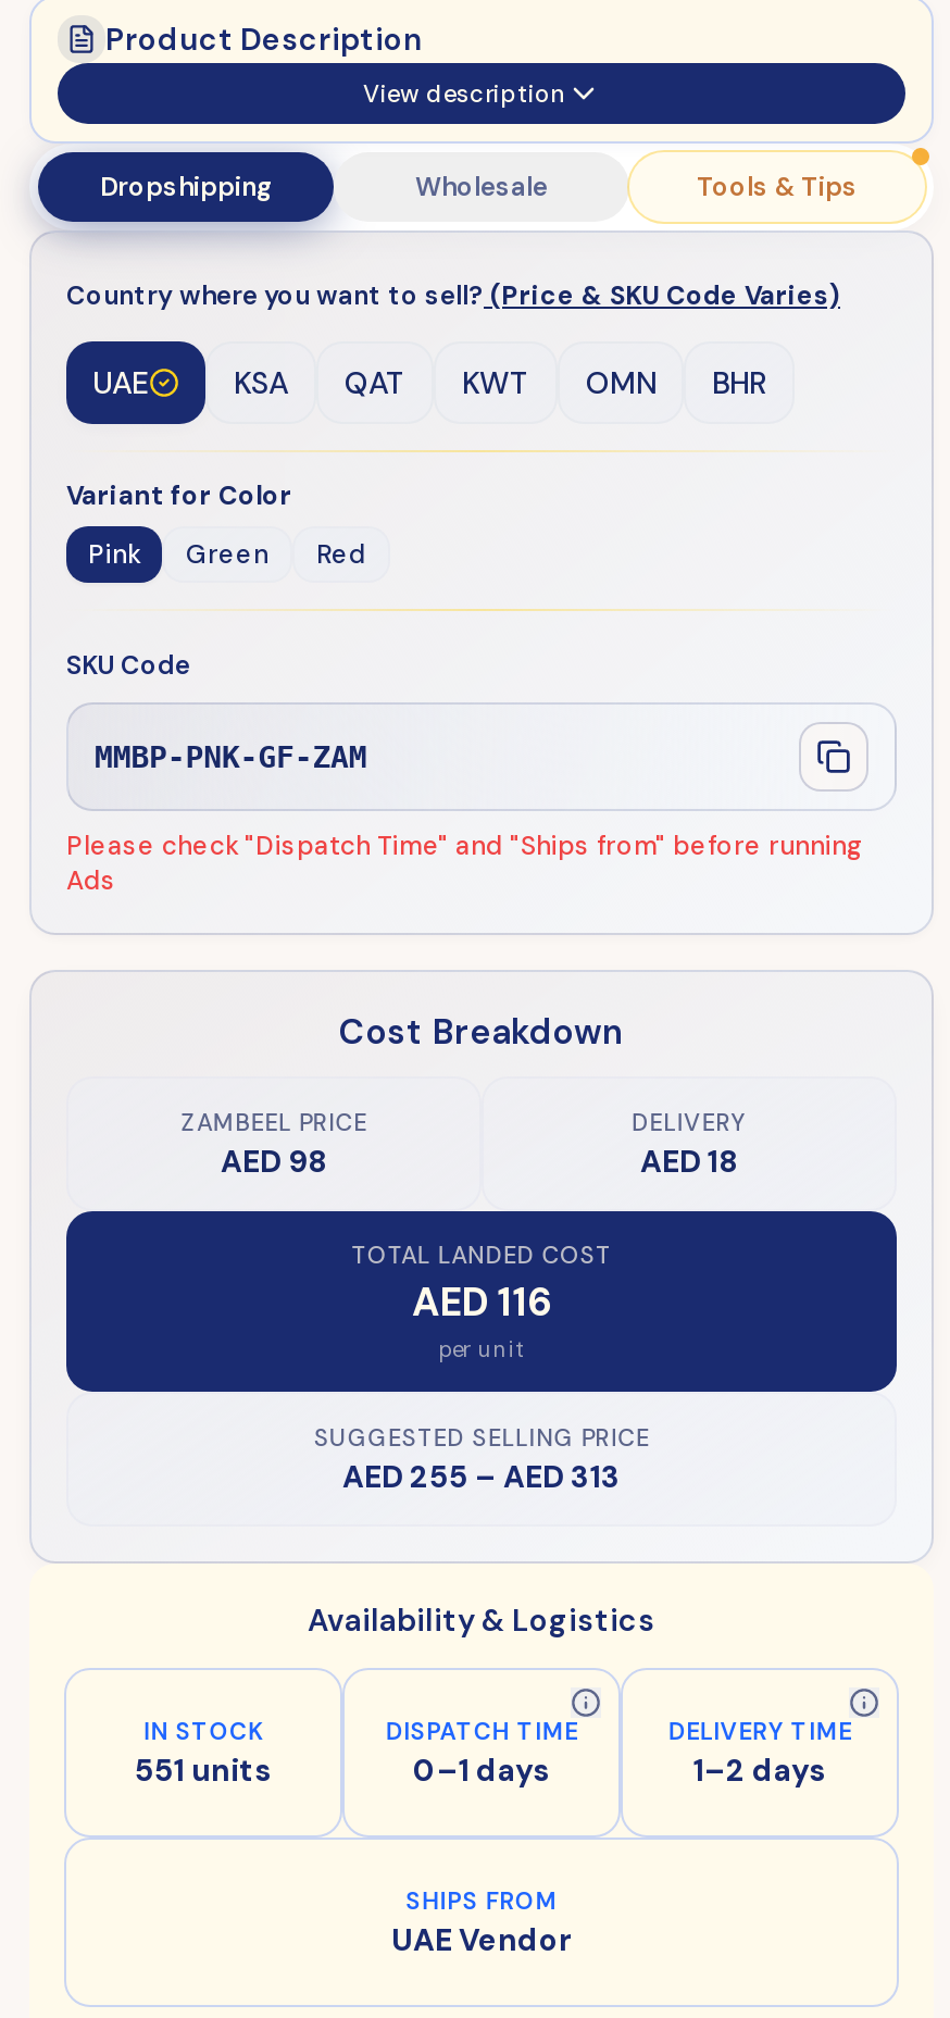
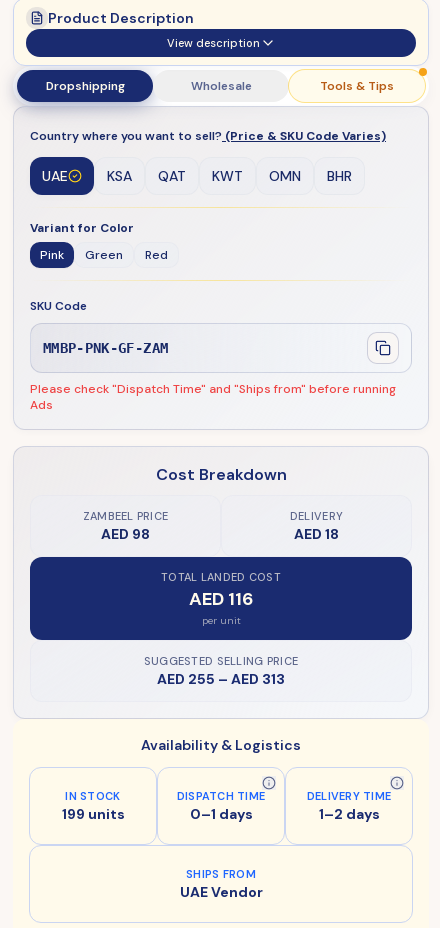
- 551 units
+ 199 units
